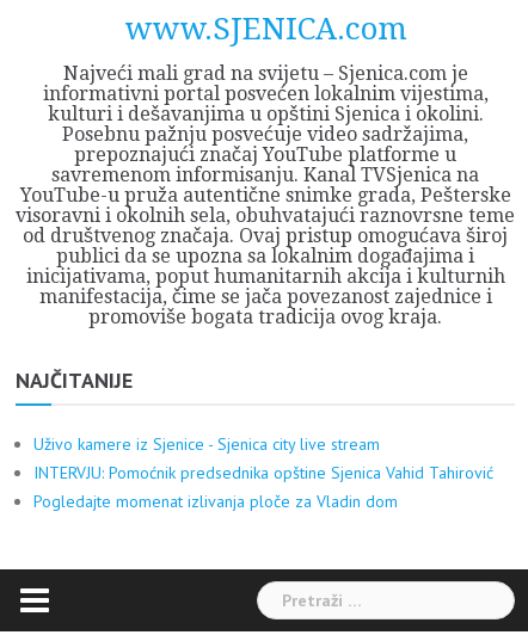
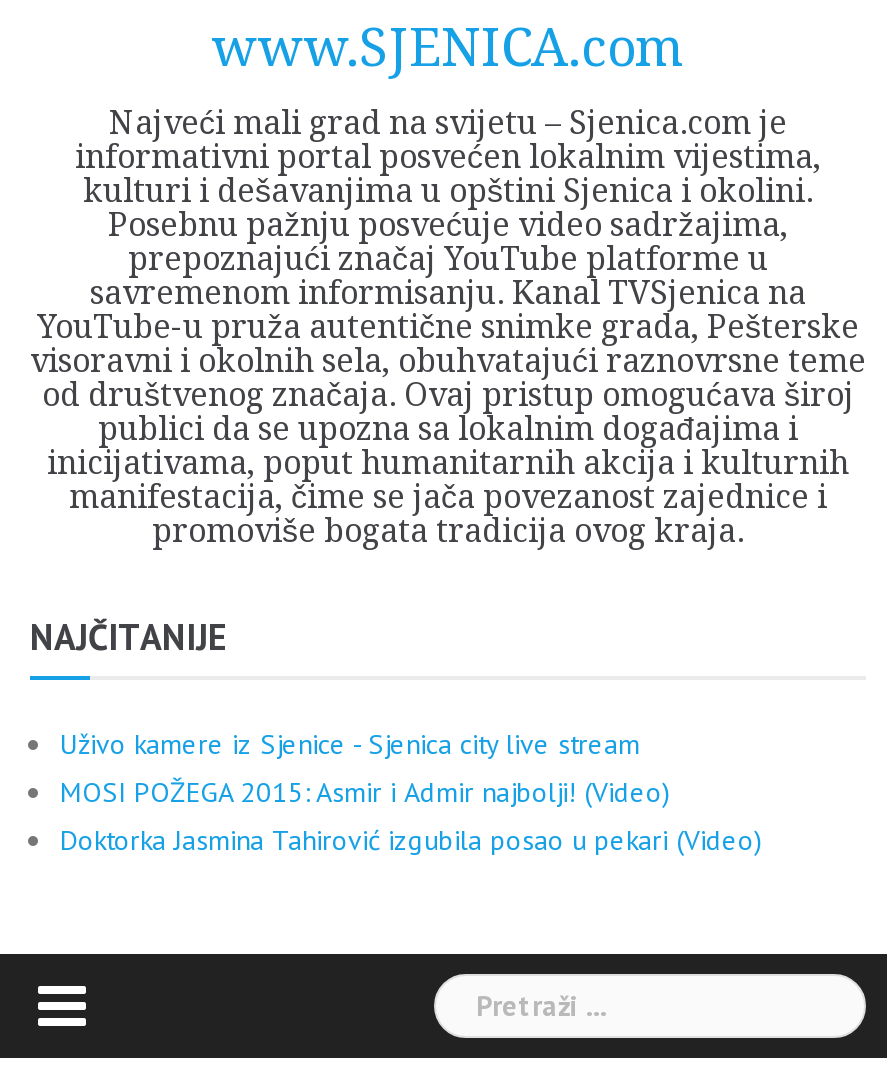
- INTERVJU: Pomoćnik predsednika opštine Sjenica Vahid Tahirović
- Pogledajte momenat izlivanja ploče za Vladin dom
+ MOSI POŽEGA 2015: Asmir i Admir najbolji! (Video)
+ Doktorka Jasmina Tahirović izgubila posao u pekari (Video)
